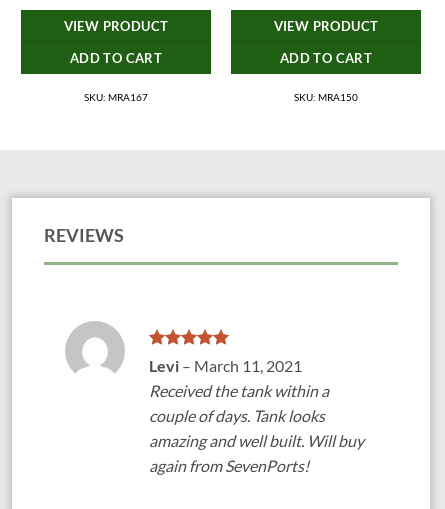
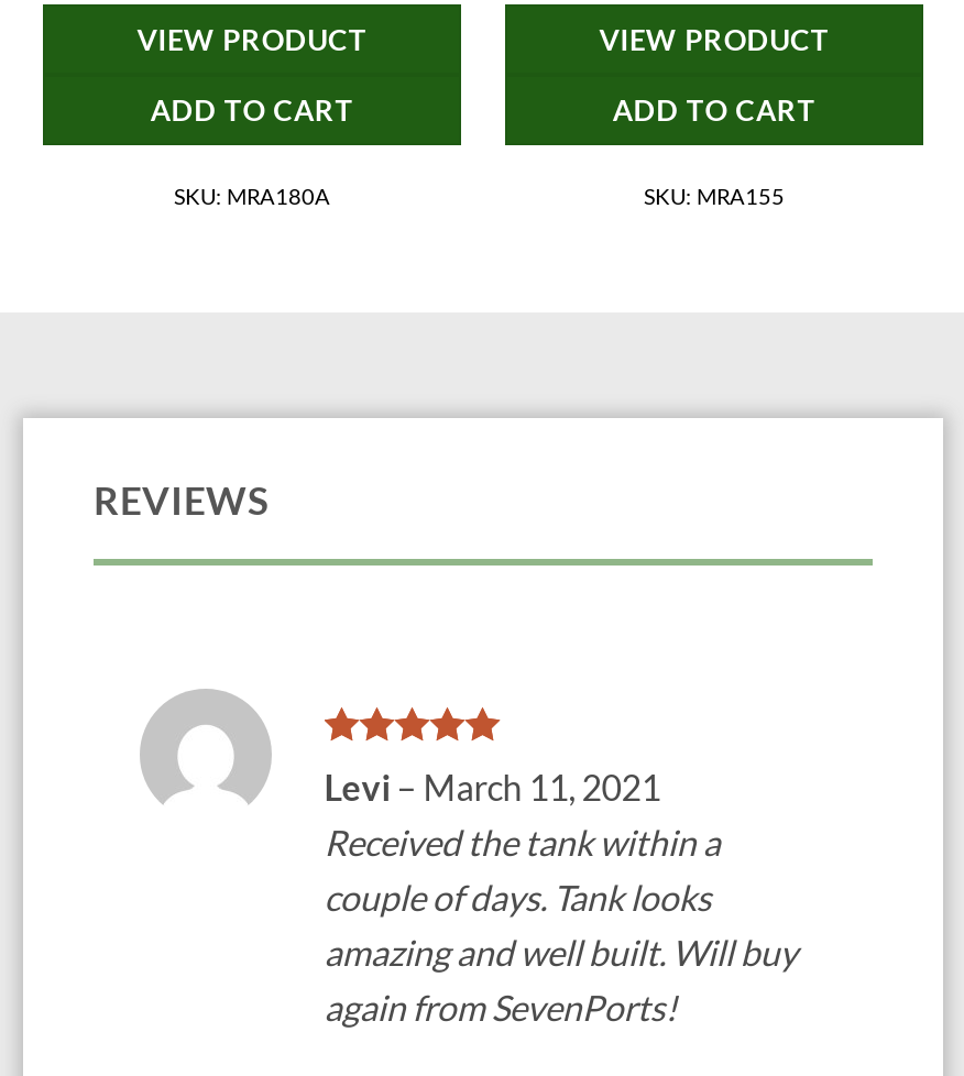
- SKU: MRA167
+ SKU: MRA180A

- SKU: MRA150
+ SKU: MRA155
